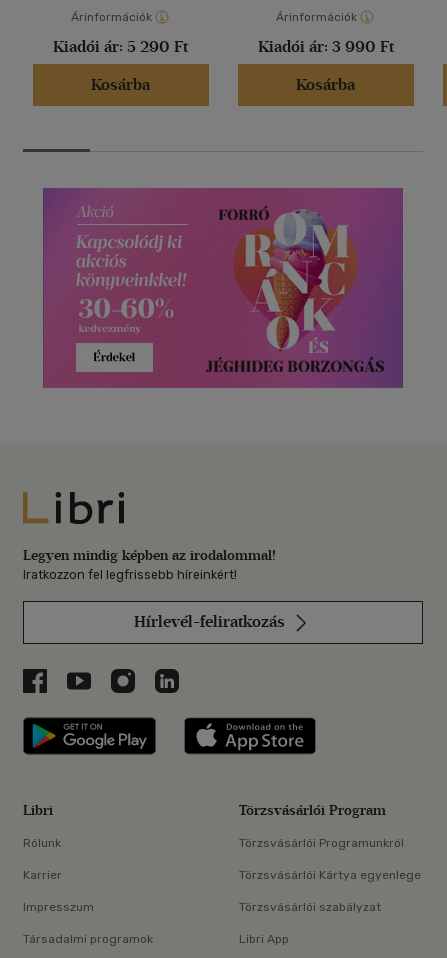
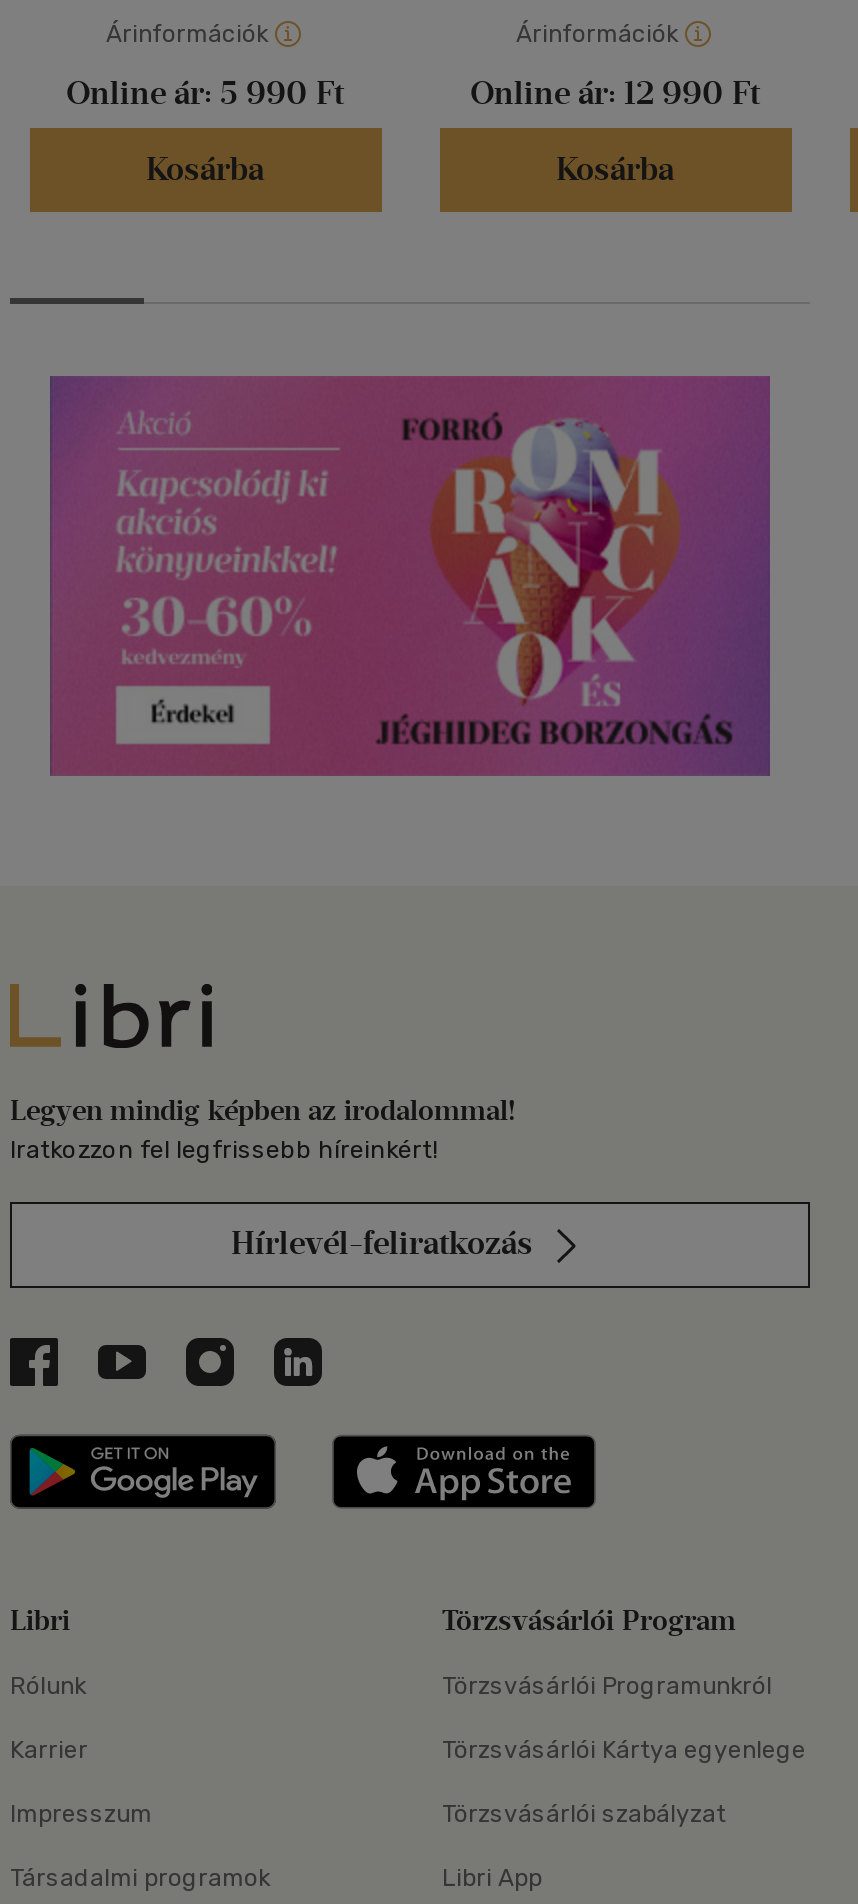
- Kiadói ár: 5 290 Ft
+ Online ár: 5 990 Ft

- Kiadói ár: 3 990 Ft
+ Online ár: 12 990 Ft
